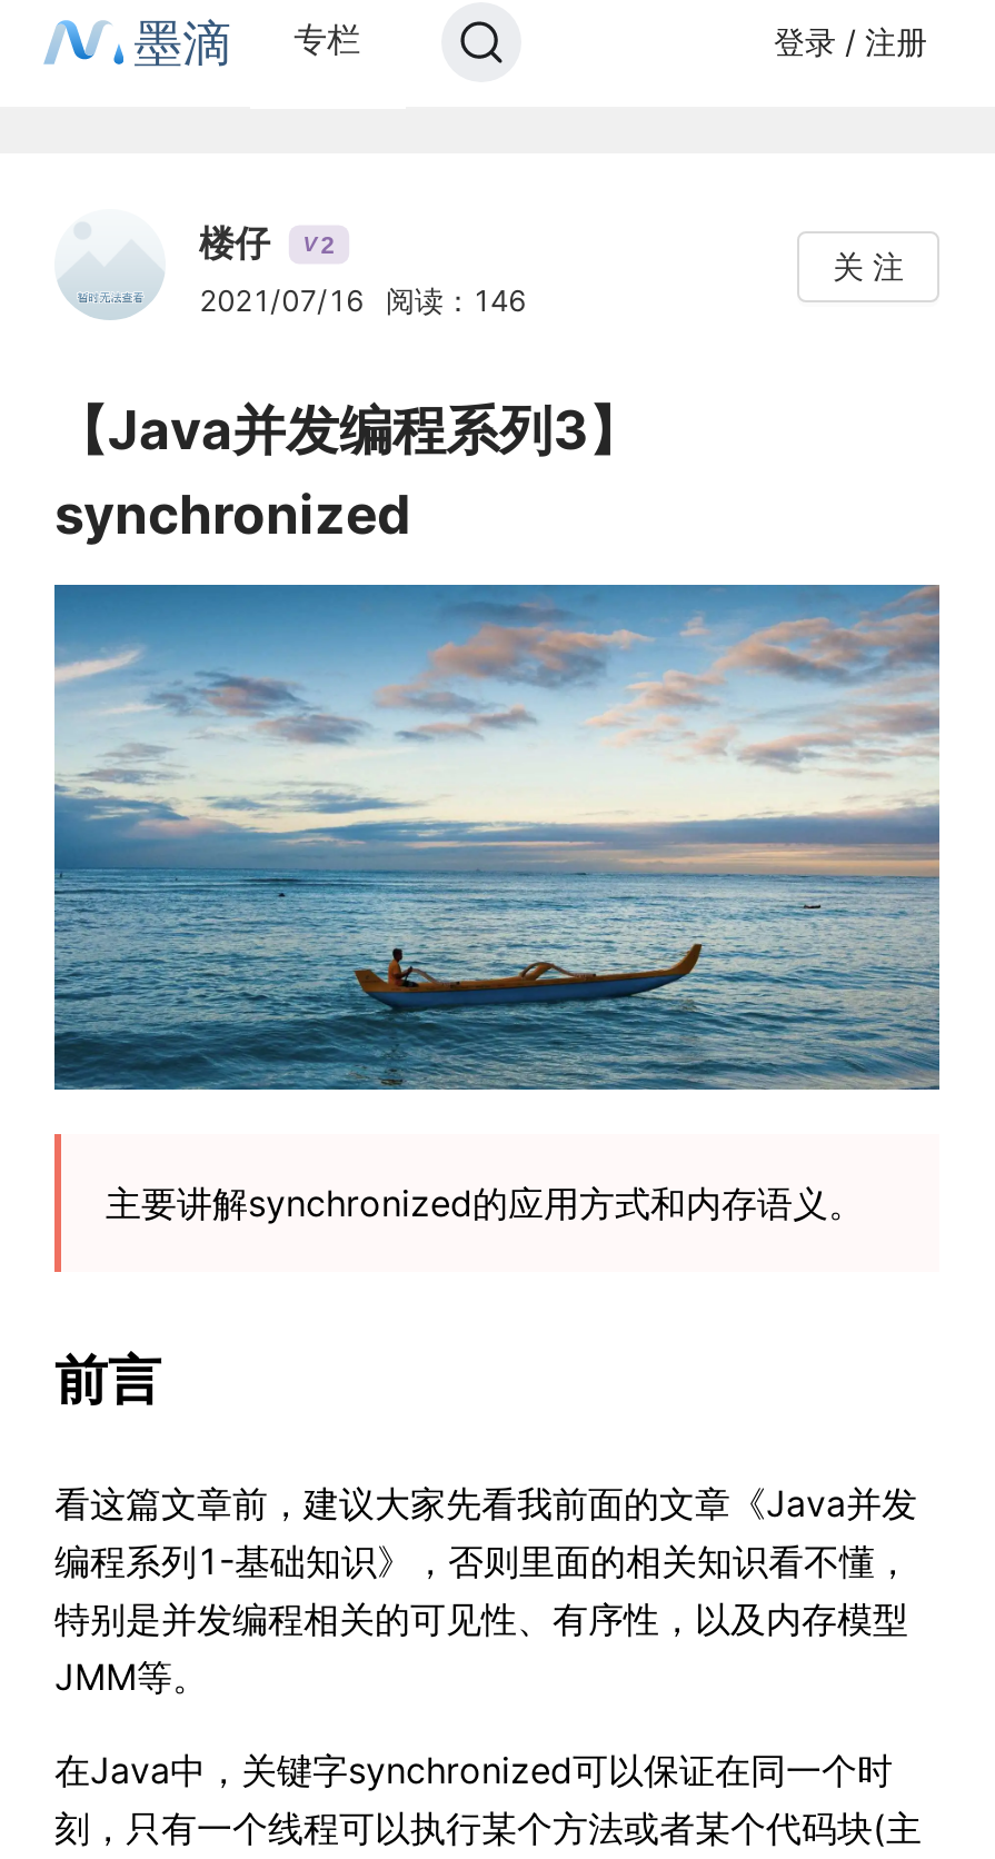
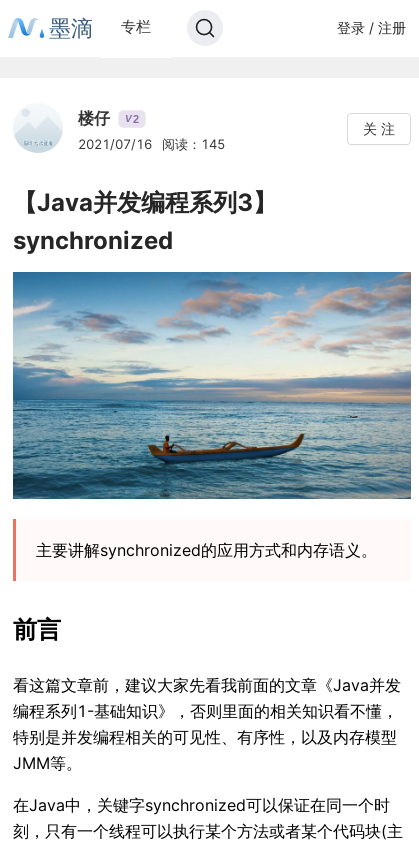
- 2021/07/16 阅读：146
+ 2021/07/16 阅读：145
